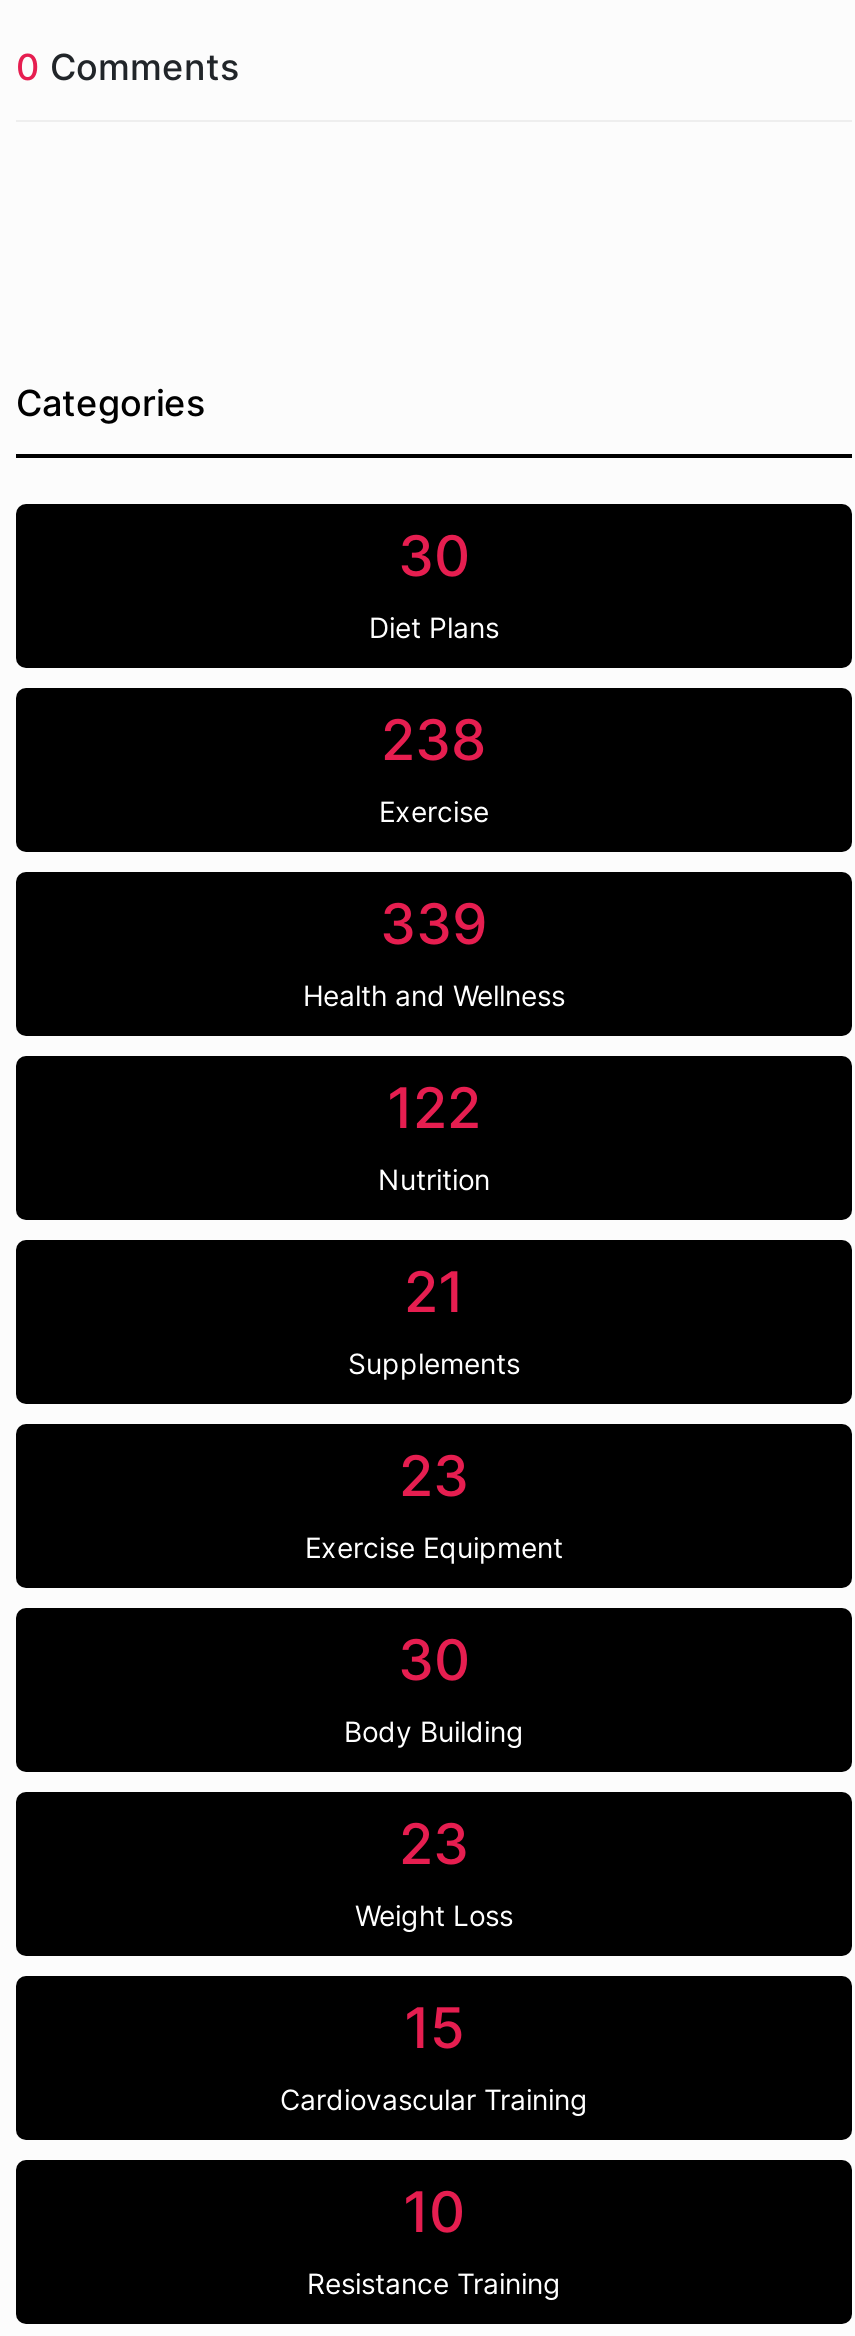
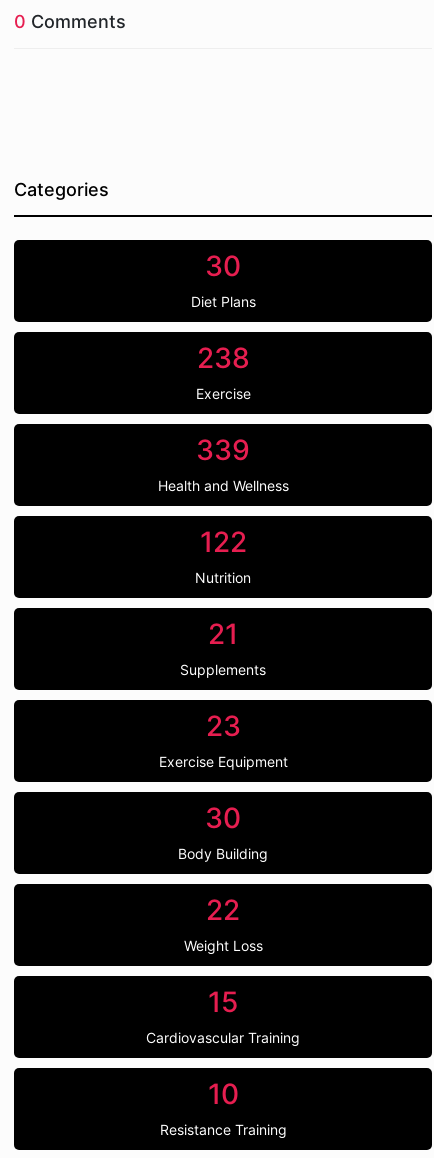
- 23
+ 22
